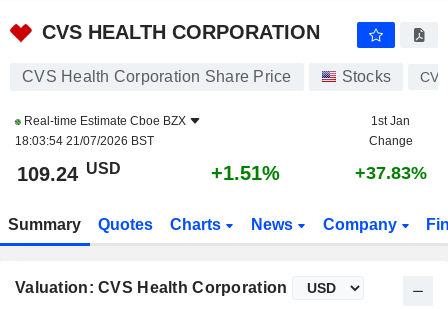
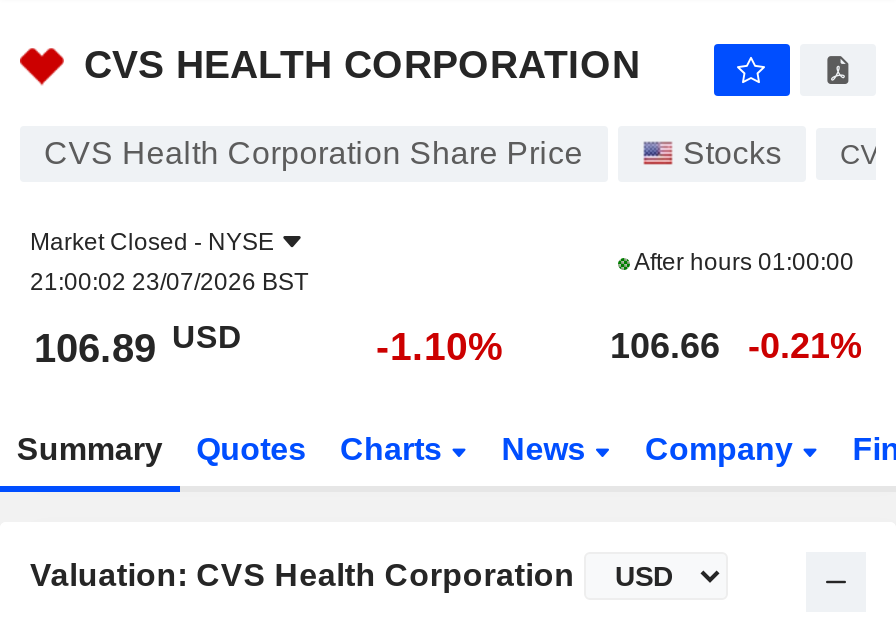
- Real-time Estimate Cboe BZX
- 18:03:54 21/07/2026 BST
+ Market Closed - NYSE
+ 21:00:02 23/07/2026 BST

- 1st Jan
- Change
+ After hours 01:00:00

- 109.24 USD
- +1.51%
- +37.83%
+ 106.89 USD
+ -1.10%
+ 106.66
+ -0.21%
